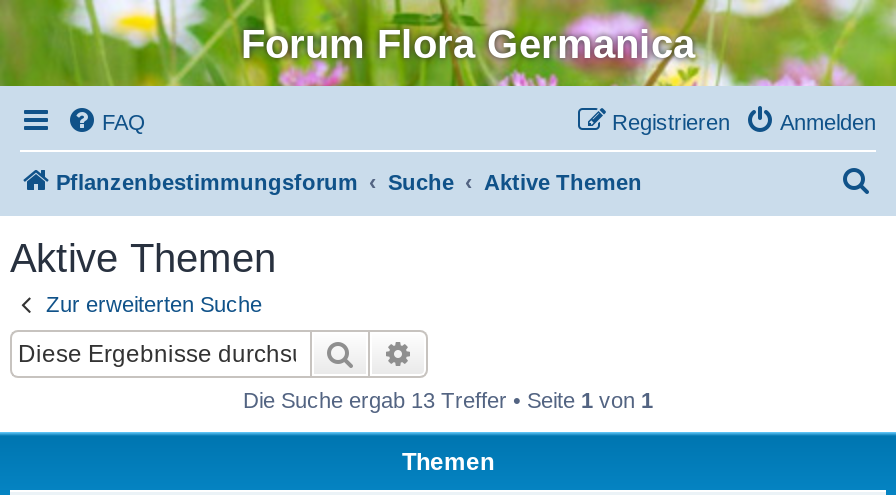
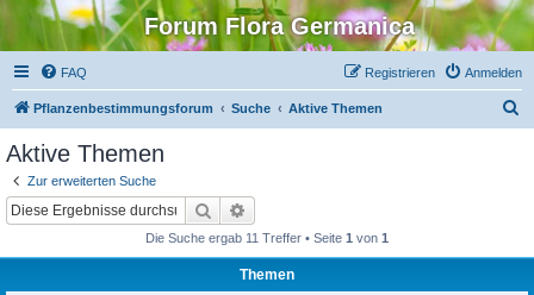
- Die Suche ergab 13 Treffer • Seite 1 von 1
+ Die Suche ergab 11 Treffer • Seite 1 von 1
